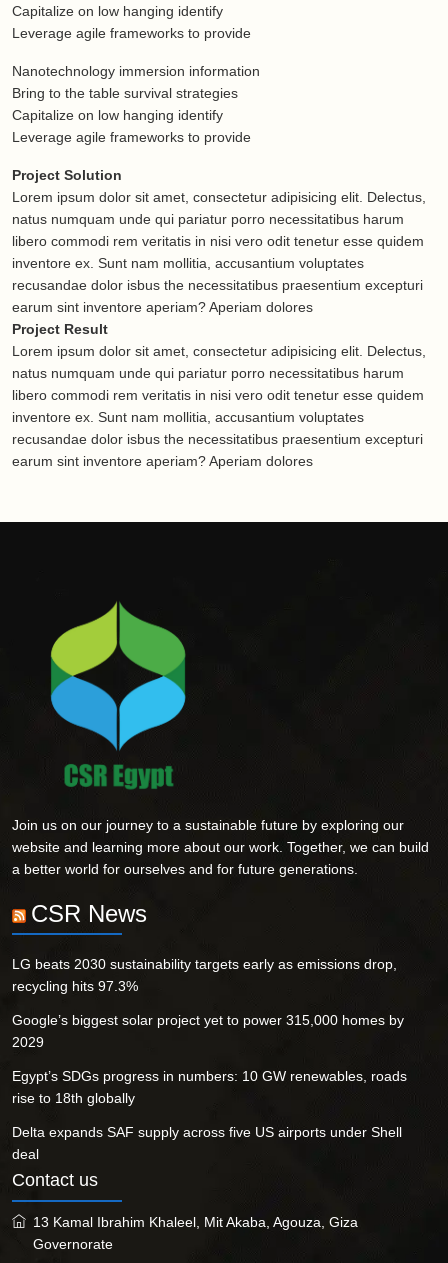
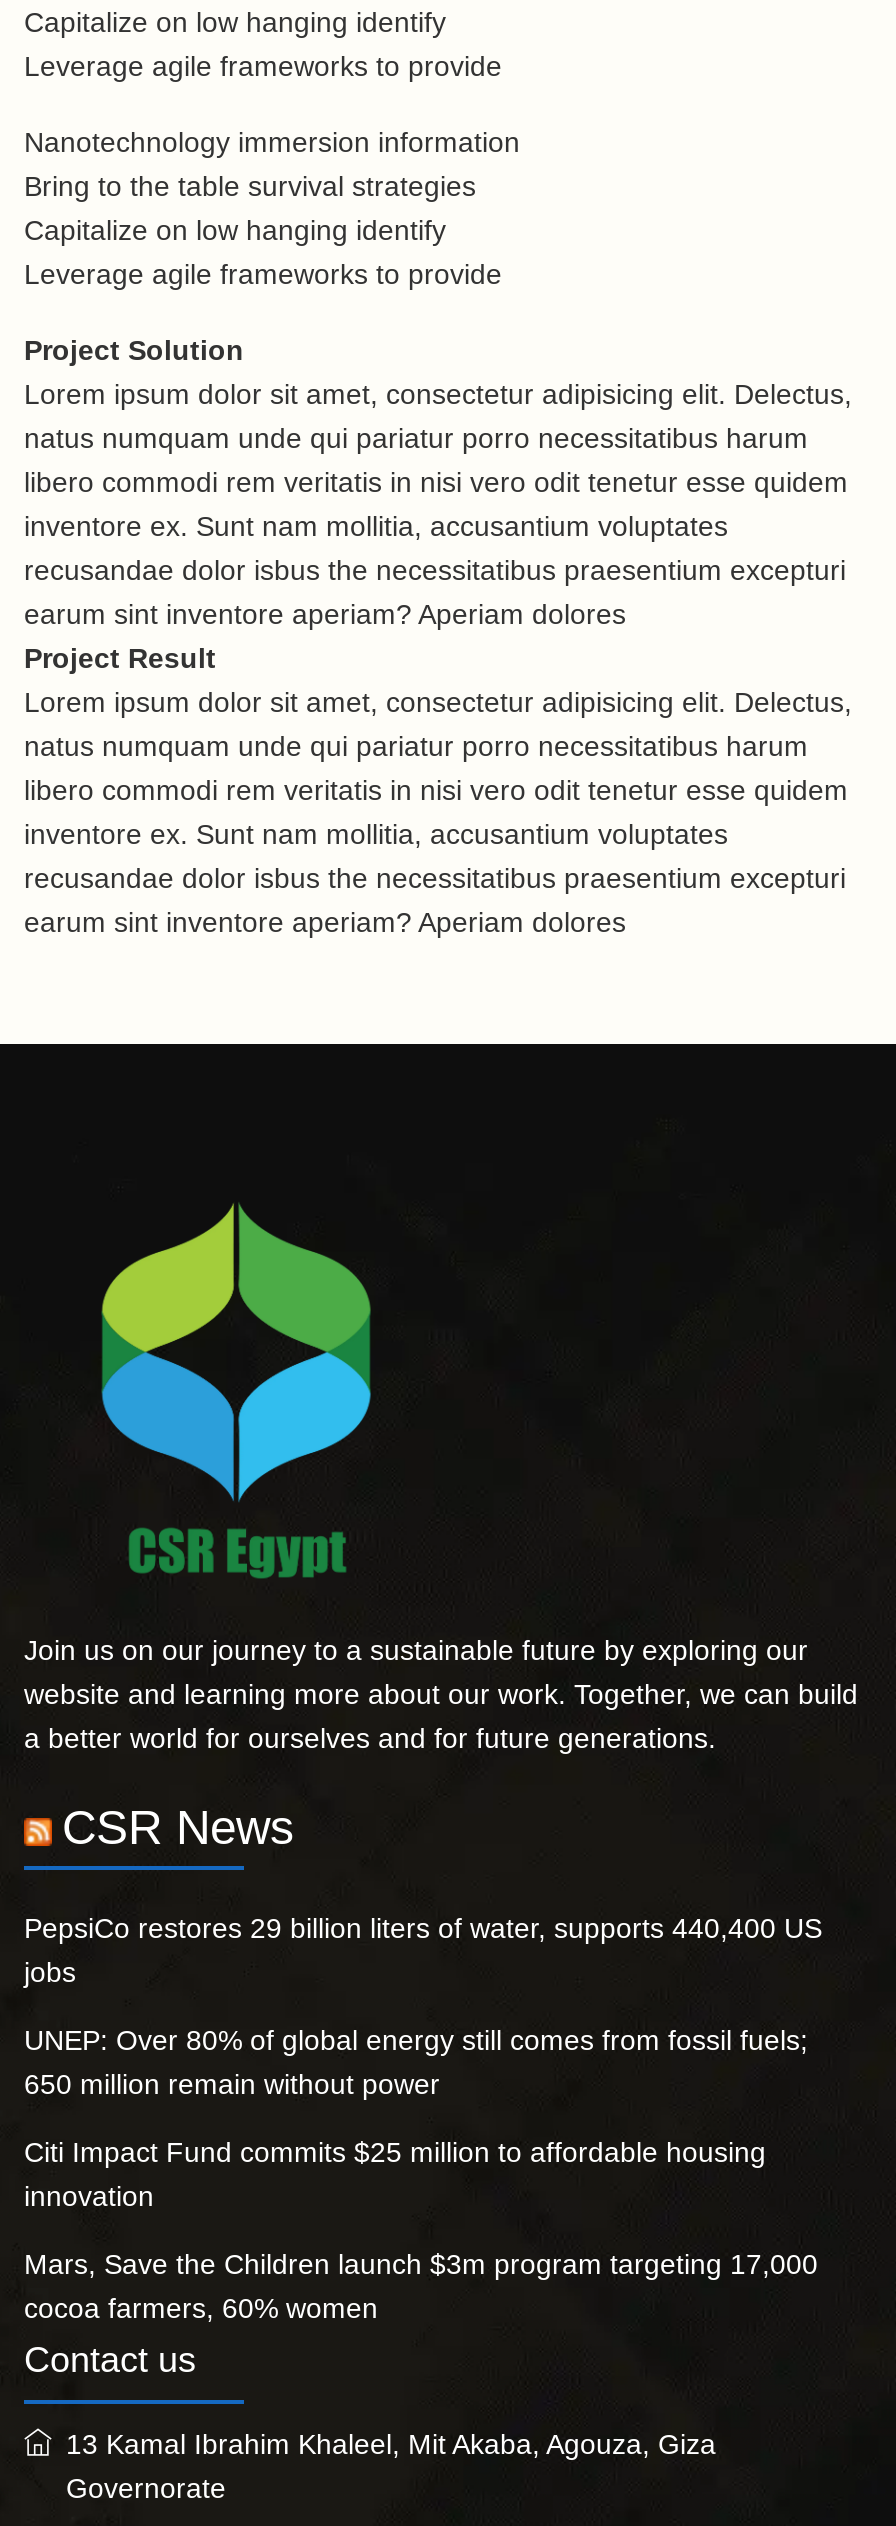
- LG beats 2030 sustainability targets early as emissions drop,
- recycling hits 97.3%
+ PepsiCo restores 29 billion liters of water, supports 440,400 US
+ jobs

- Google’s biggest solar project yet to power 315,000 homes by
- 2029
+ UNEP: Over 80% of global energy still comes from fossil fuels;
+ 650 million remain without power

- Egypt’s SDGs progress in numbers: 10 GW renewables, roads
- rise to 18th globally
+ Citi Impact Fund commits $25 million to affordable housing
+ innovation

- Delta expands SAF supply across five US airports under Shell
- deal
+ Mars, Save the Children launch $3m program targeting 17,000
+ cocoa farmers, 60% women
